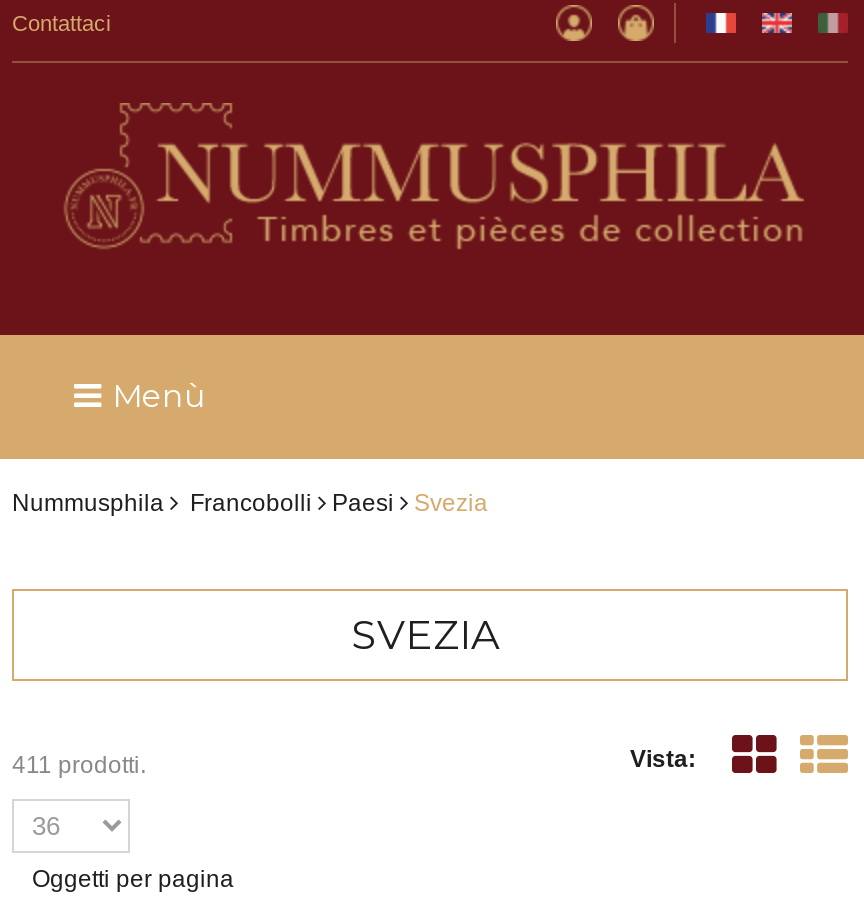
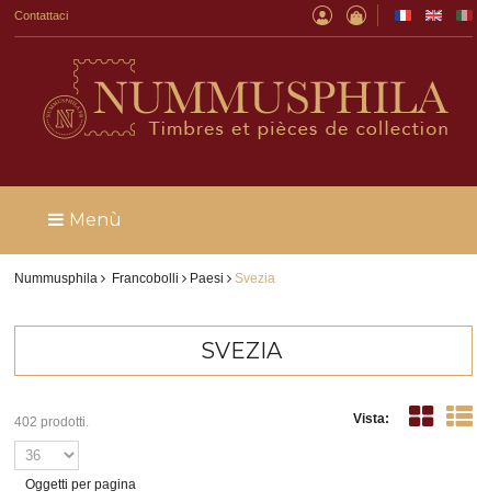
- 411 prodotti.
+ 402 prodotti.
